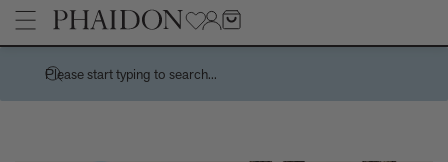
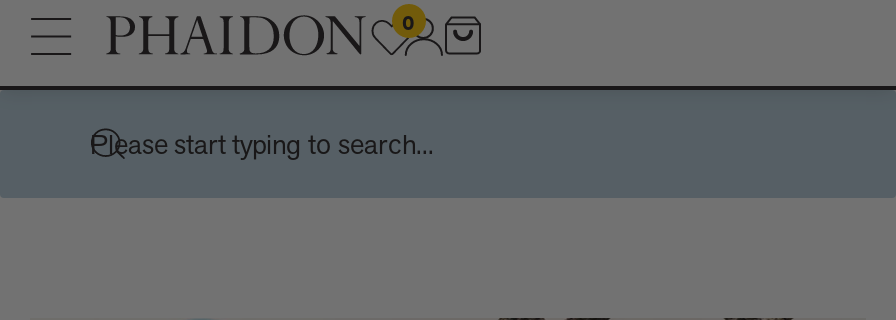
+ 0
